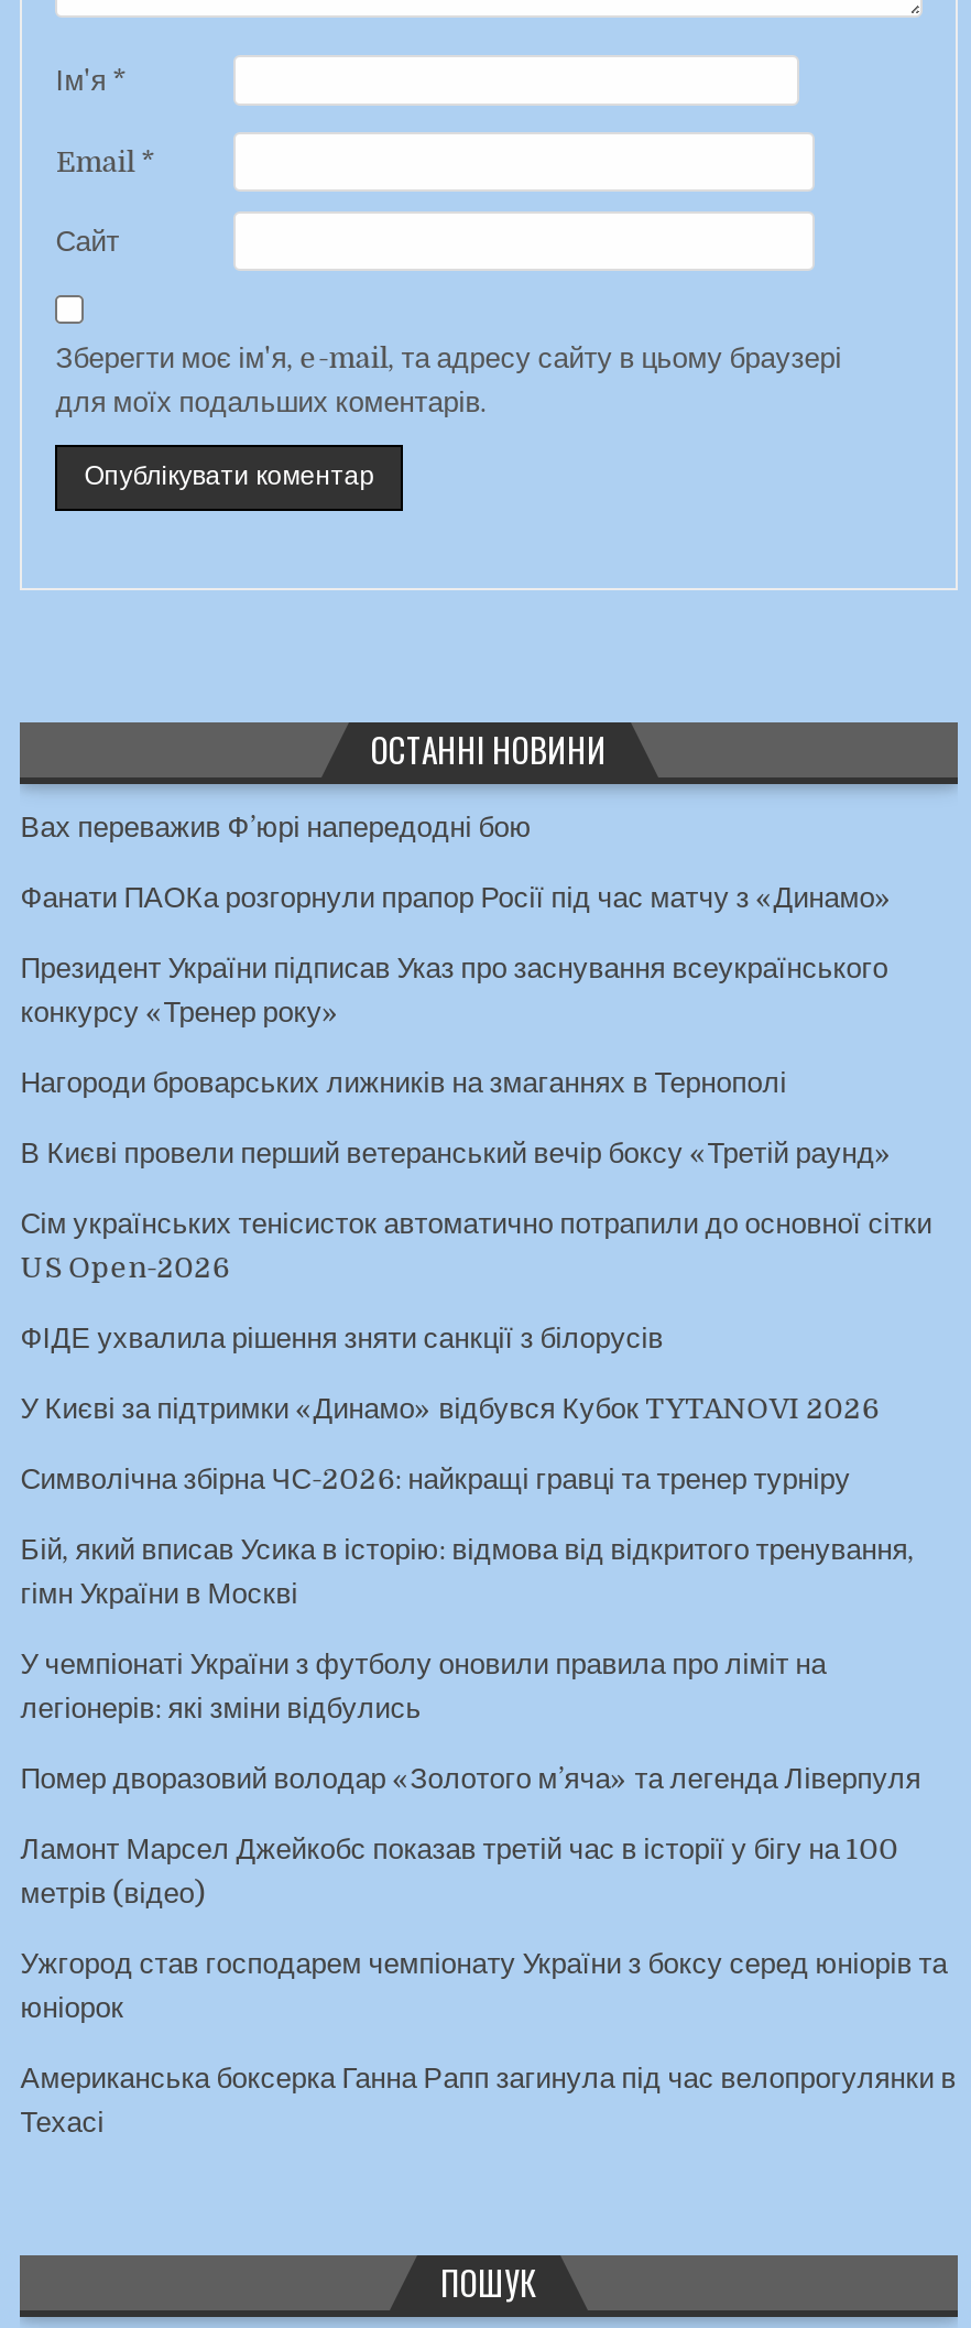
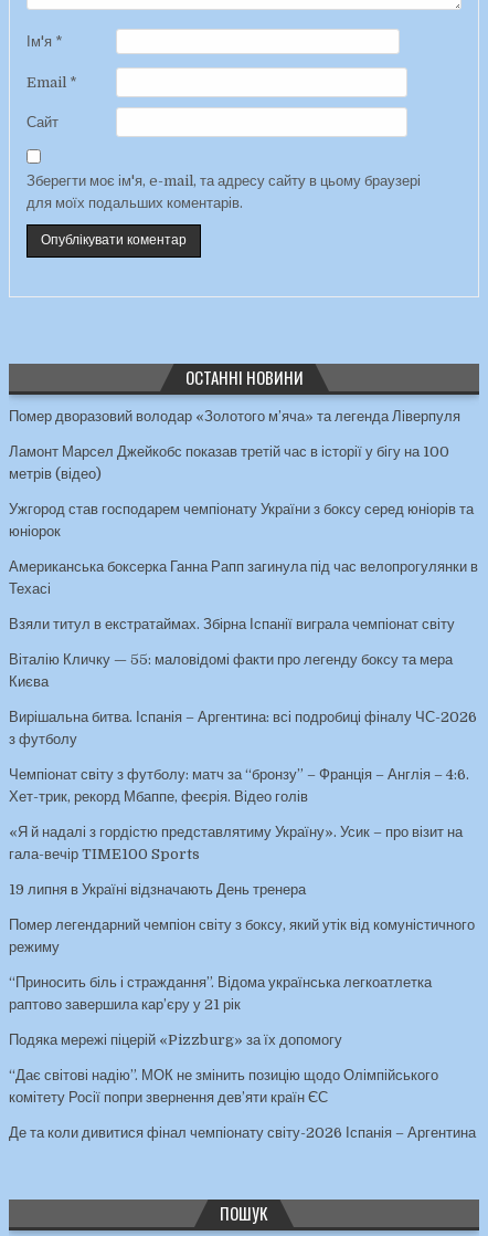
- Вах переважив Ф’юрі напередодні бою
- Фанати ПАОКа розгорнули прапор Росії під час матчу з «Динамо»
- Президент України підписав Указ про заснування всеукраїнського
- конкурсу «Тренер року»
- Нагороди броварських лижників на змаганнях в Тернополі
- В Києві провели перший ветеранський вечір боксу «Третій раунд»
- Сім українських тенісисток автоматично потрапили до основної сітки
- US Open-2026
- ФІДЕ ухвалила рішення зняти санкції з білорусів
- У Києві за підтримки «Динамо» відбувся Кубок TYTANOVI 2026
- Символічна збірна ЧС-2026: найкращі гравці та тренер турніру
- Бій, який вписав Усика в історію: відмова від відкритого тренування,
- гімн України в Москві
- У чемпіонаті України з футболу оновили правила про ліміт на
- легіонерів: які зміни відбулись

moved up: Помер дворазовий володар «Золотого м’яча» та легенда Ліверпуля | Ламонт Марсел Джейкобс показав третій час в історії у бігу на 100 | метрів (відео) | Ужгород став господарем чемпіонату України з боксу серед юніорів та | юніорок | Американська боксерка Ганна Рапп загинула під час велопрогулянки в | Техасі

+ Взяли титул в екстратаймах. Збірна Іспанії виграла чемпіонат світу
+ Віталію Кличку — 55: маловідомі факти про легенду боксу та мера
+ Києва
+ Вирішальна битва. Іспанія – Аргентина: всі подробиці фіналу ЧС-2026
+ з футболу
+ Чемпіонат світу з футболу: матч за “бронзу” – Франція – Англія – 4:6.
+ Хет-трик, рекорд Мбаппе, феєрія. Відео голів
+ «Я й надалі з гордістю представлятиму Україну». Усик – про візит на
+ гала-вечір TIME100 Sports
+ 19 липня в Україні відзначають День тренера
+ Помер легендарний чемпіон світу з боксу, який утік від комуністичного
+ режиму
+ “Приносить біль і страждання”. Відома українська легкоатлетка
+ раптово завершила кар’єру у 21 рік
+ Подяка мережі піцерій «Pizzburg» за їх допомогу
+ “Дає світові надію”. МОК не змінить позицію щодо Олімпійського
+ комітету Росії попри звернення дев’яти країн ЄС
+ Де та коли дивитися фінал чемпіонату світу-2026 Іспанія – Аргентина
